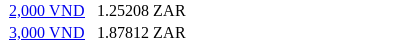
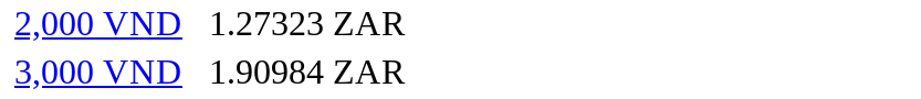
- 2,000 VND 1.25208 ZAR
+ 2,000 VND 1.27323 ZAR

- 3,000 VND 1.87812 ZAR
+ 3,000 VND 1.90984 ZAR
